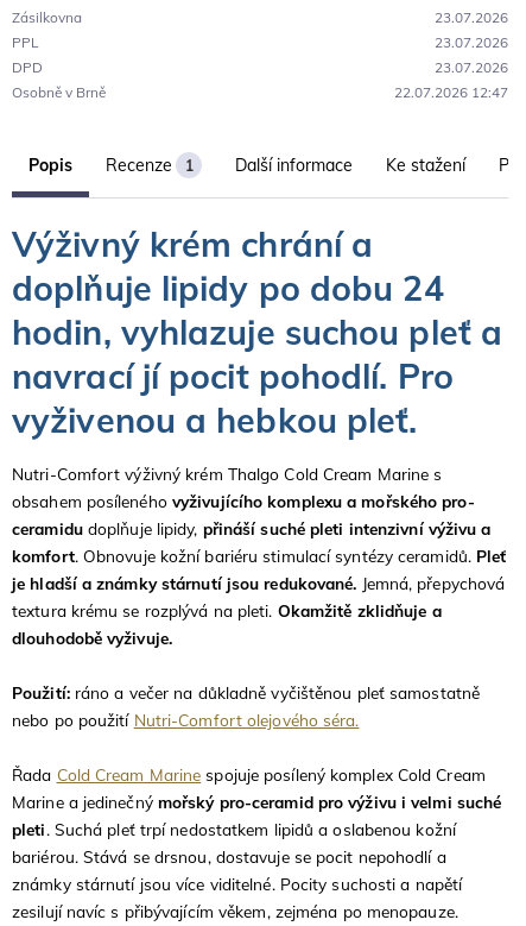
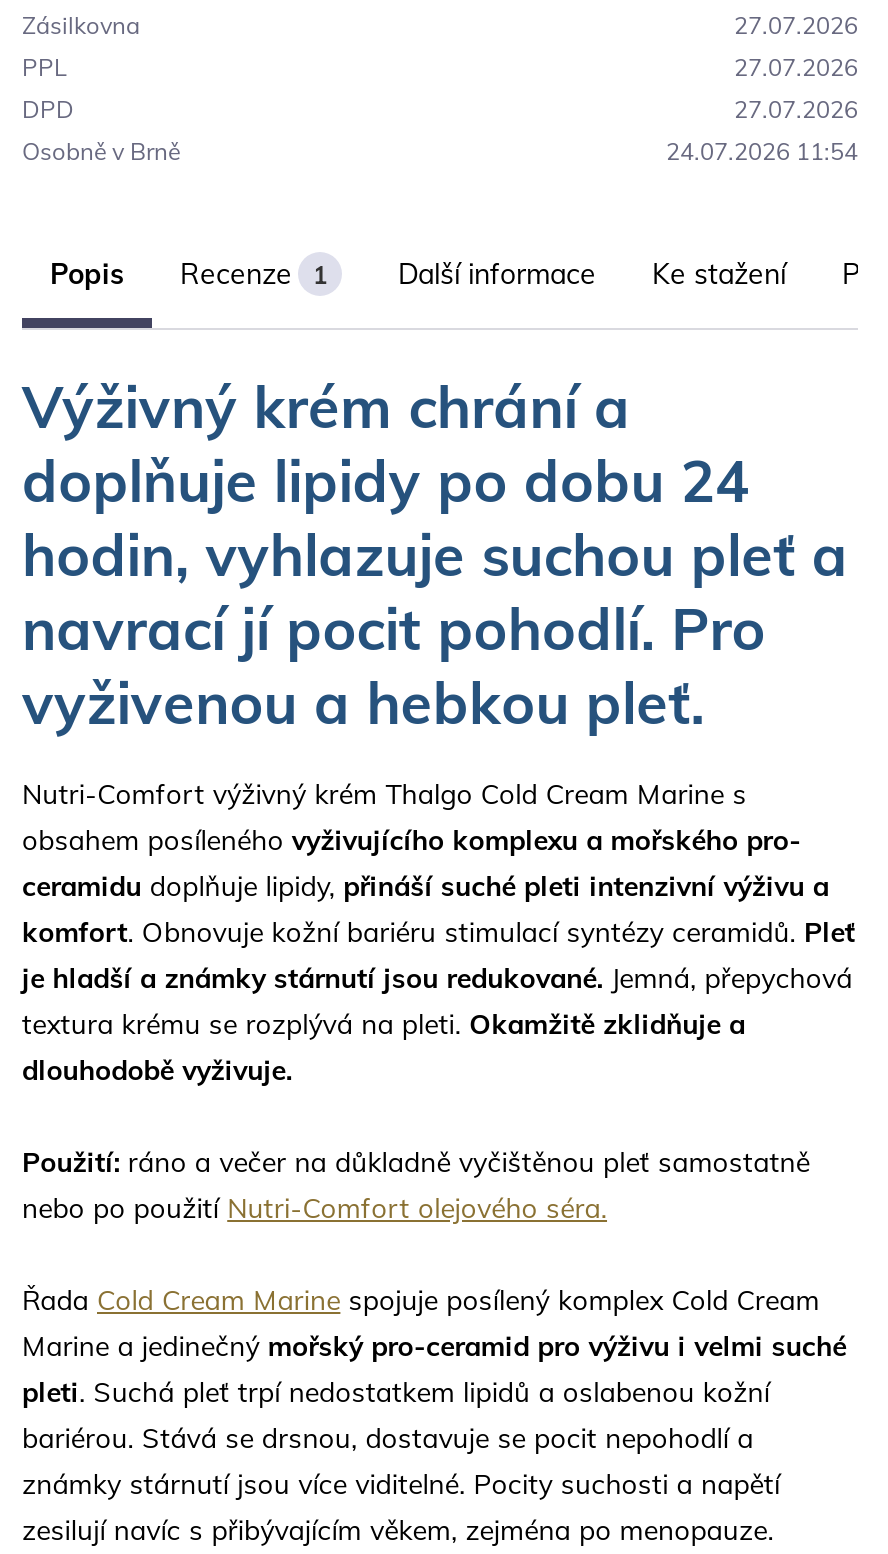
- 23.07.2026
+ 27.07.2026

- 23.07.2026
+ 27.07.2026

- 23.07.2026
+ 27.07.2026

- 22.07.2026 12:47
+ 24.07.2026 11:54
